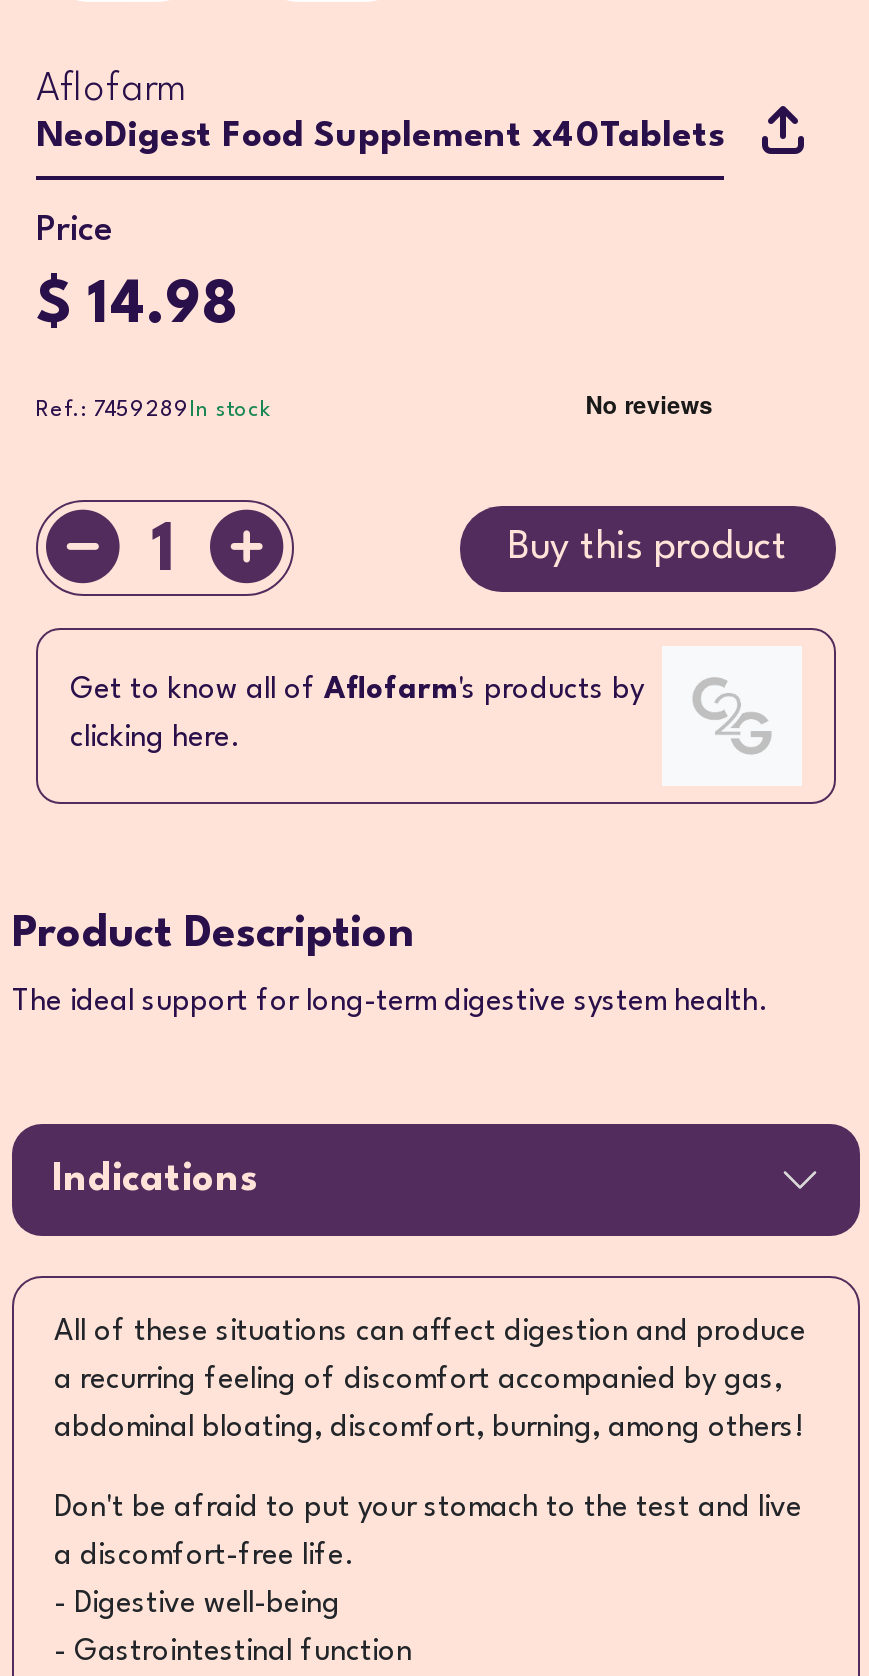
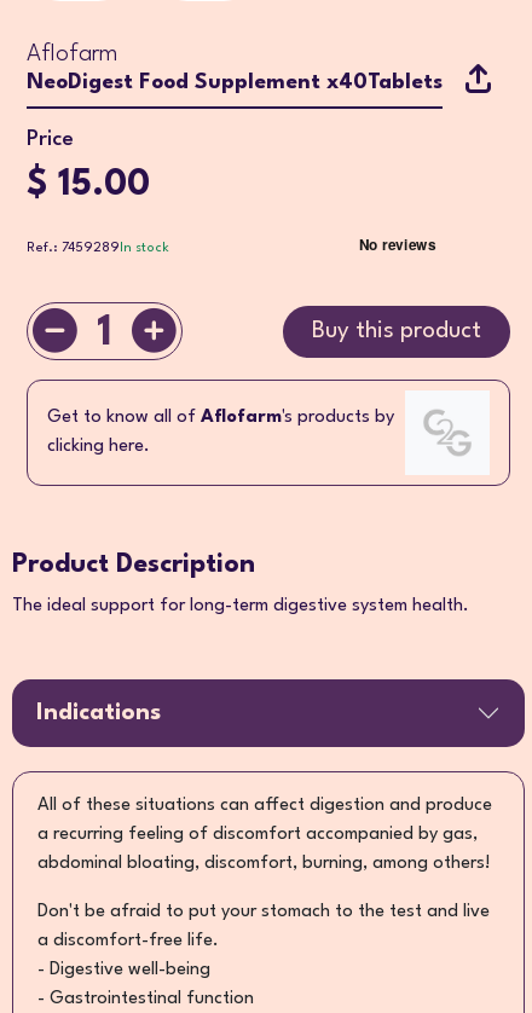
- $ 14.98
+ $ 15.00
